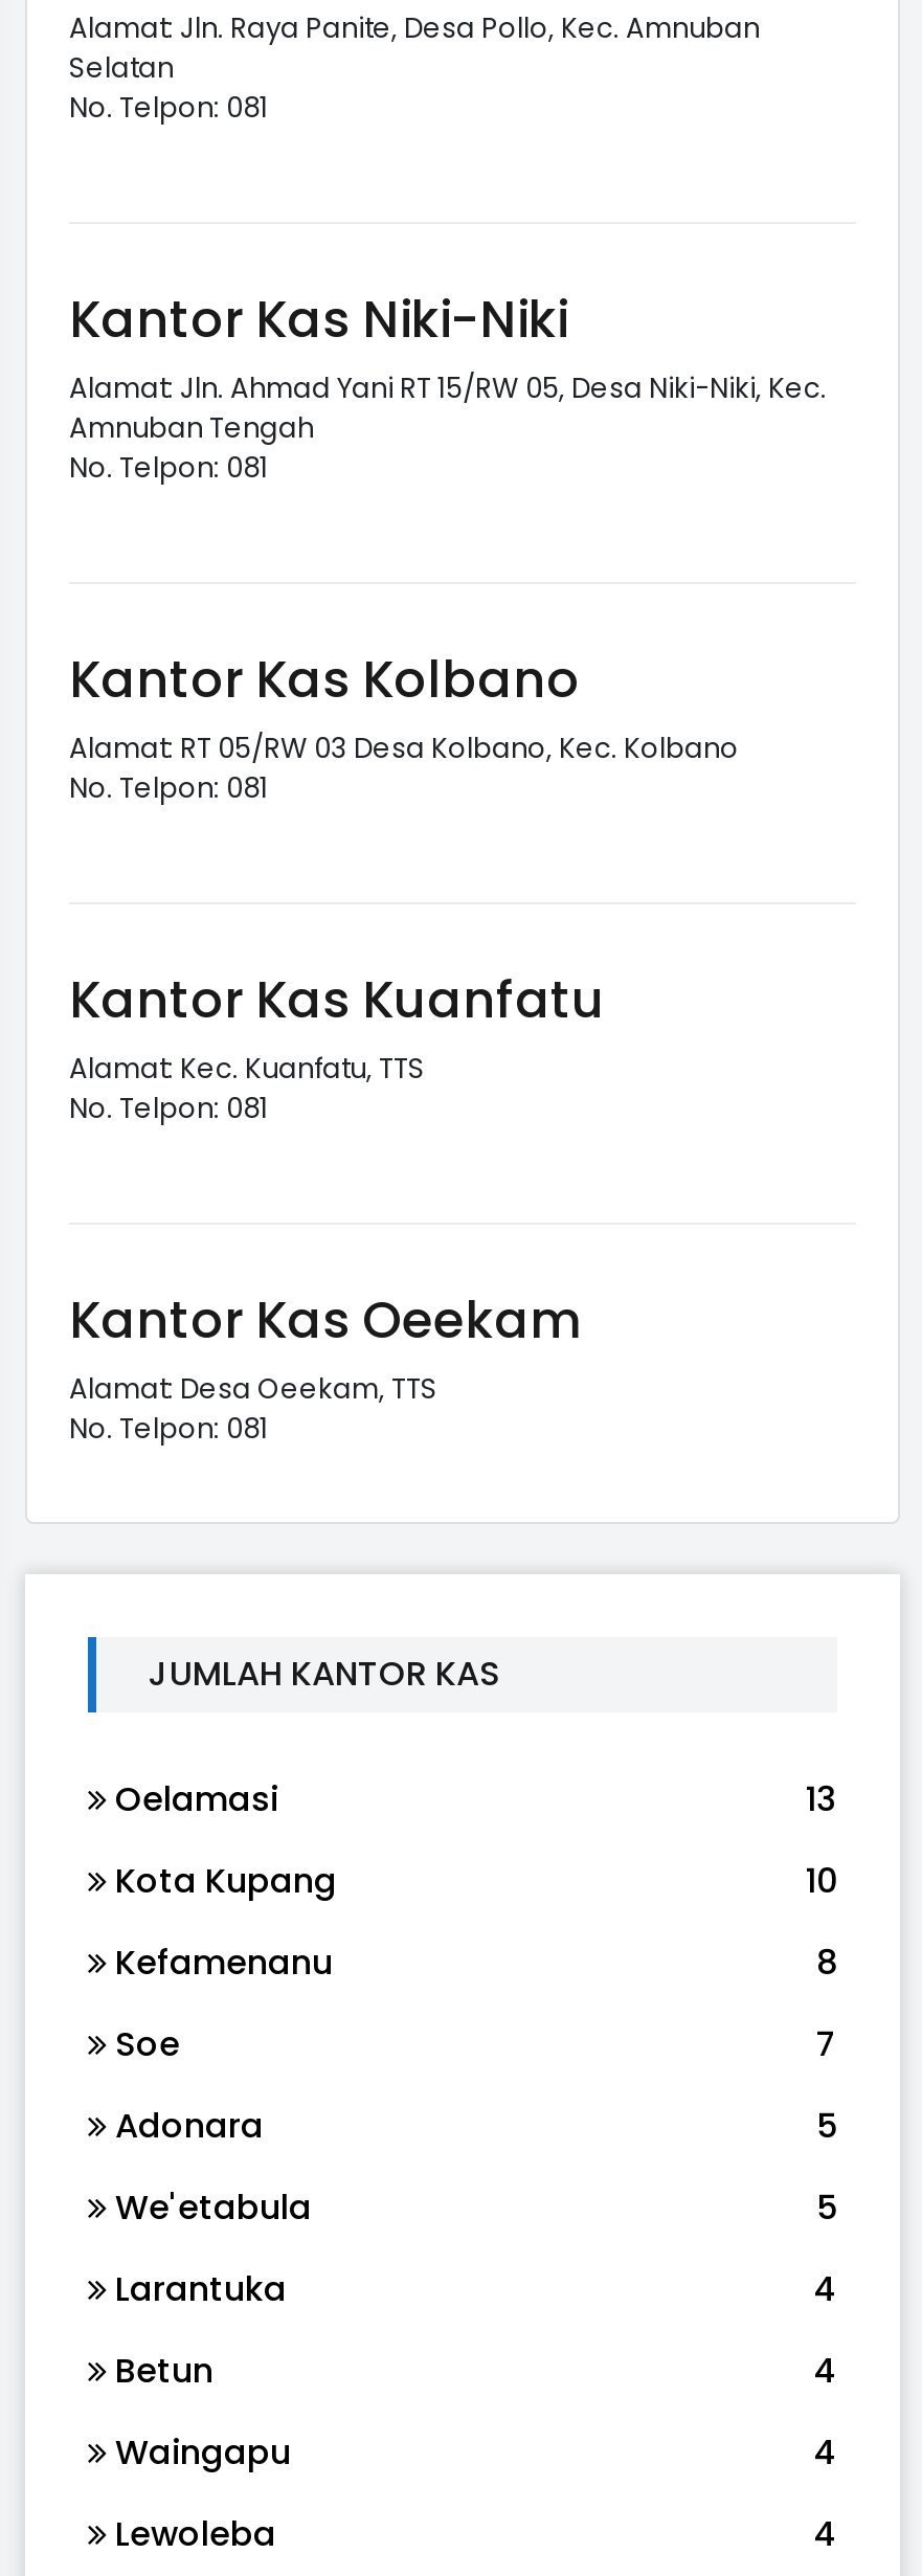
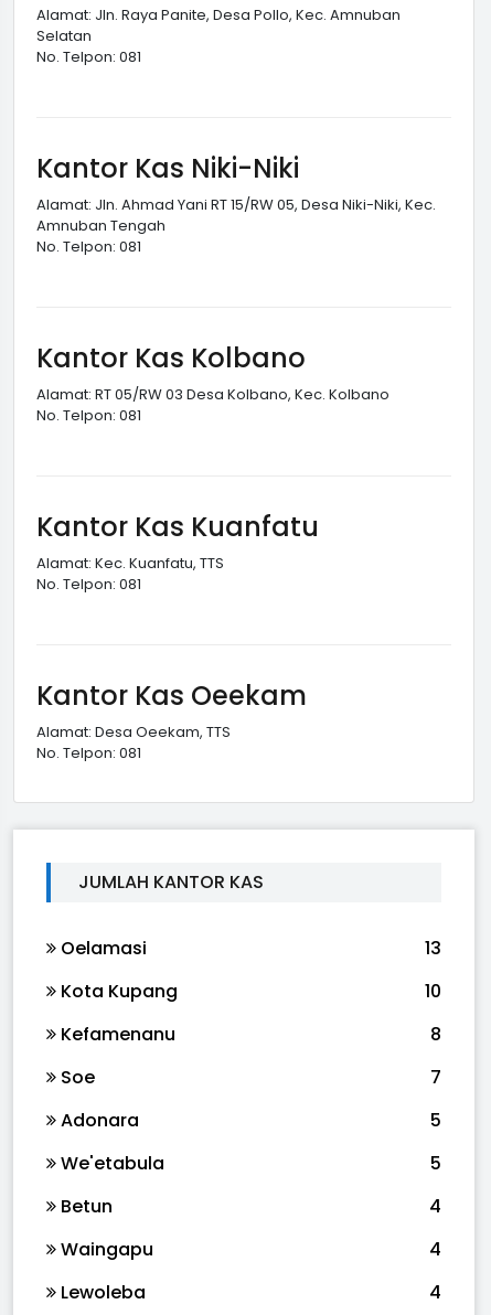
- Larantuka
- 4
